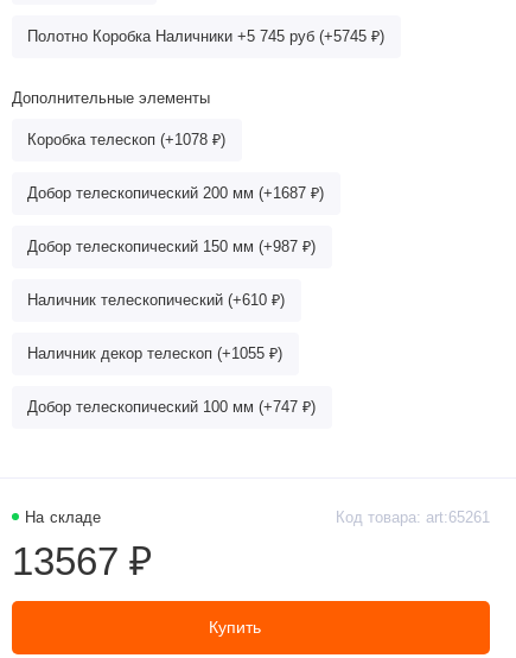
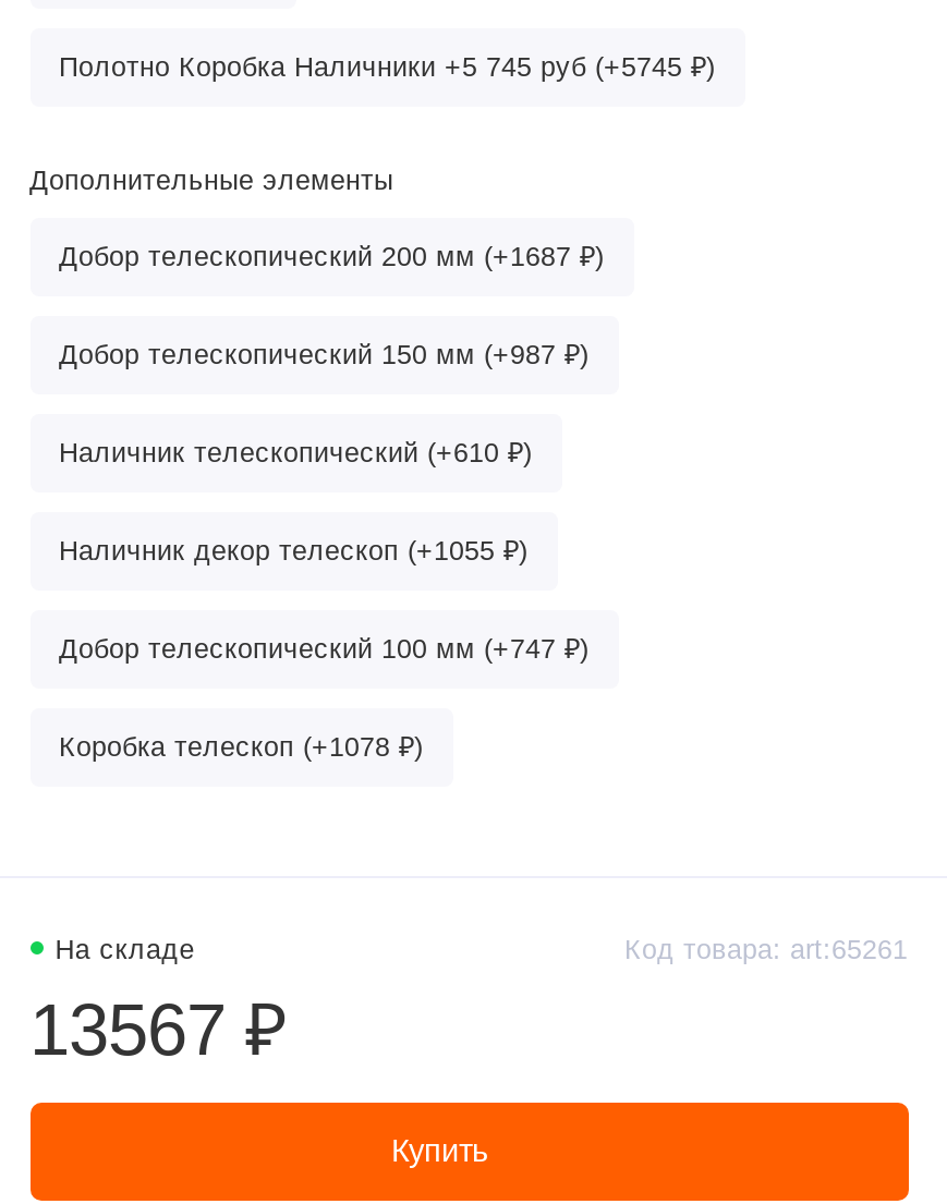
moved down: Коробка телескоп (+1078 ₽)

moved up: Добор телескопический 200 мм (+1687 ₽) | Добор телескопический 150 мм (+987 ₽) | Наличник телескопический (+610 ₽) | Наличник декор телескоп (+1055 ₽) | Добор телескопический 100 мм (+747 ₽)
